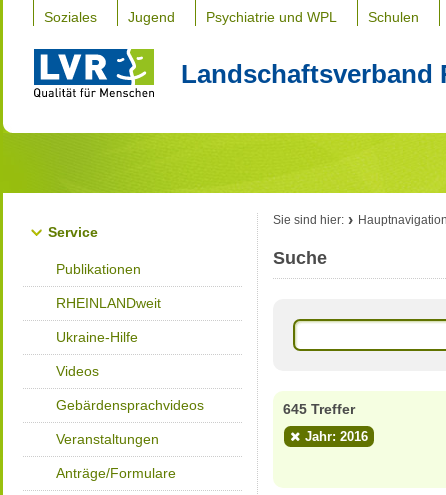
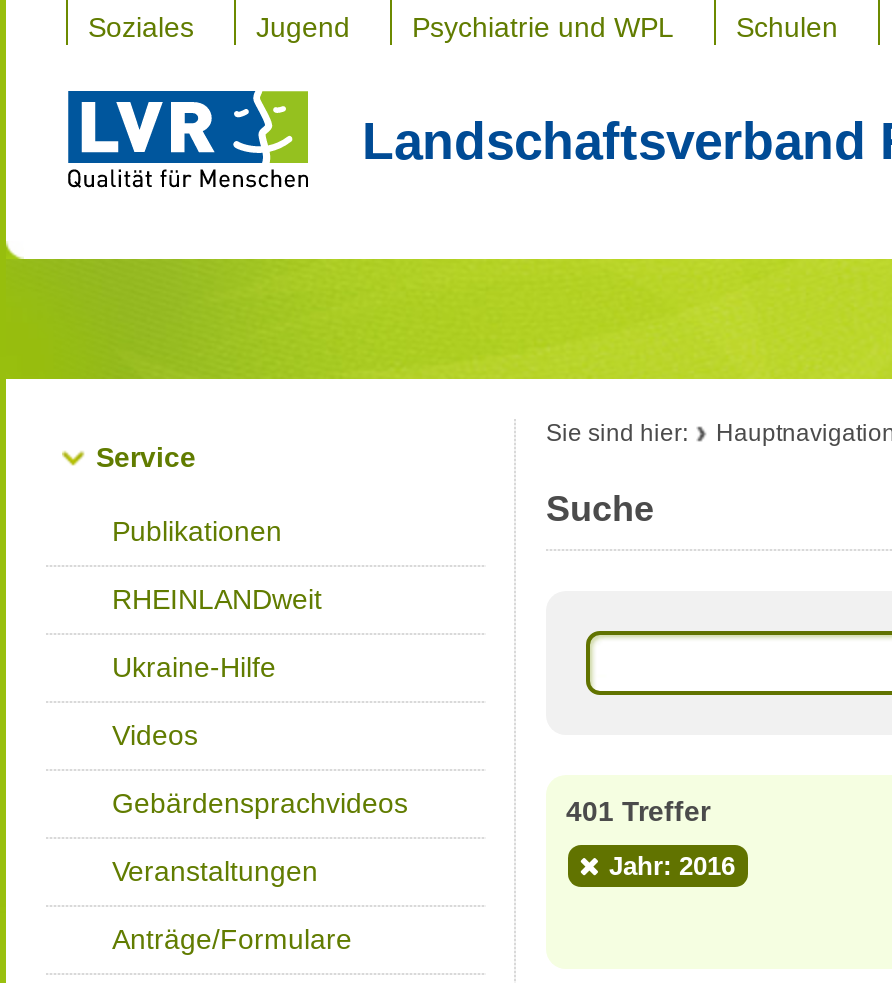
- 645 Treffer
+ 401 Treffer
